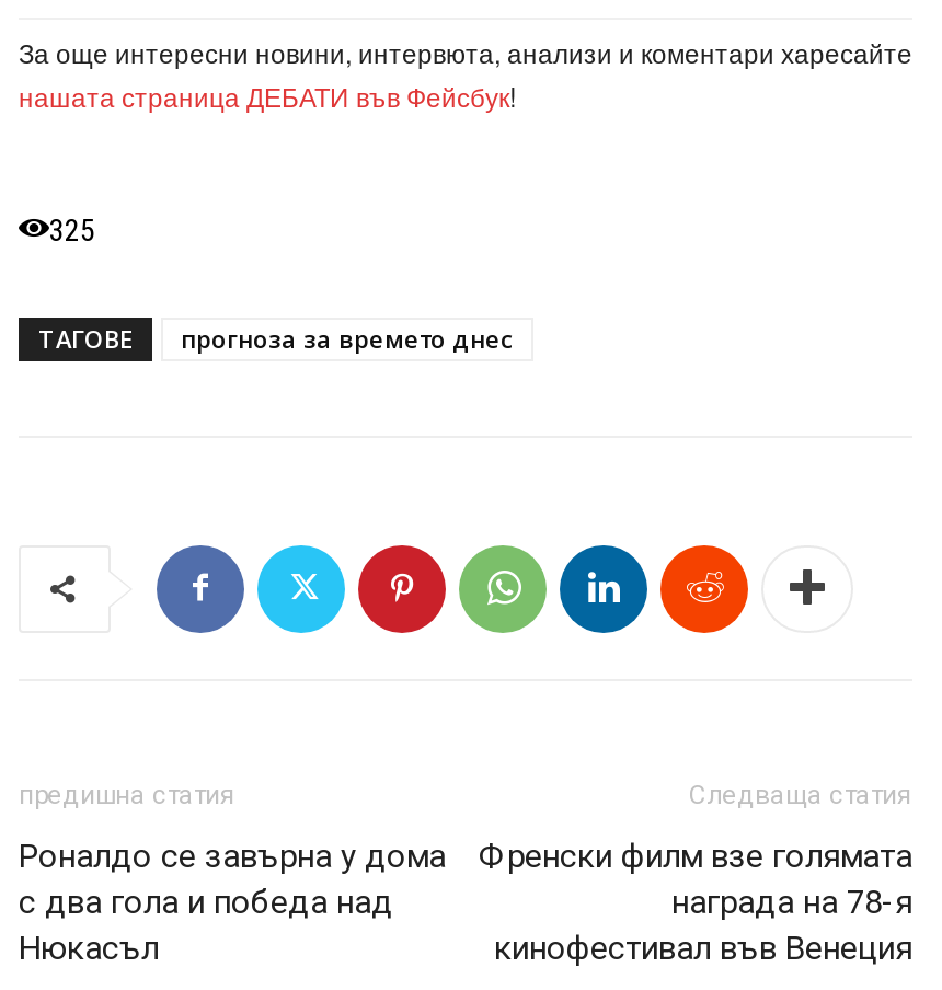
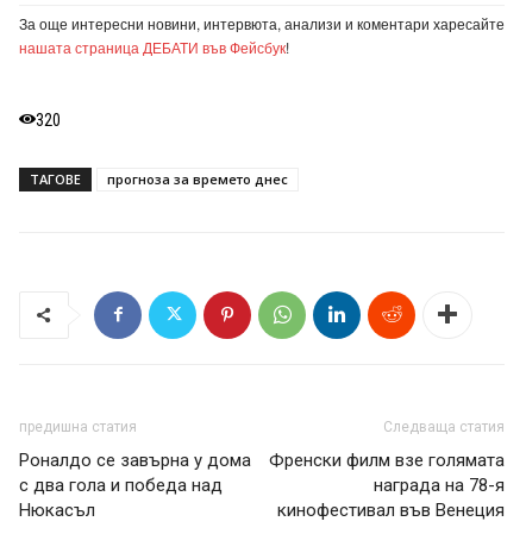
- 325
+ 320
